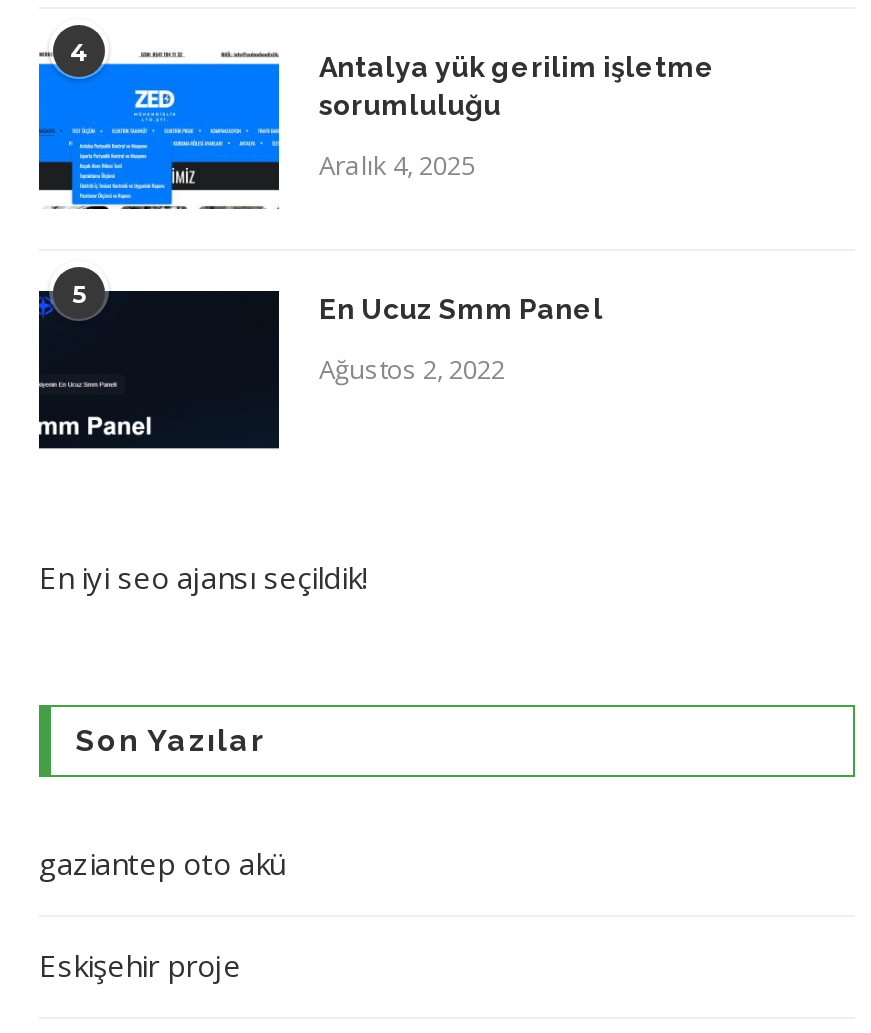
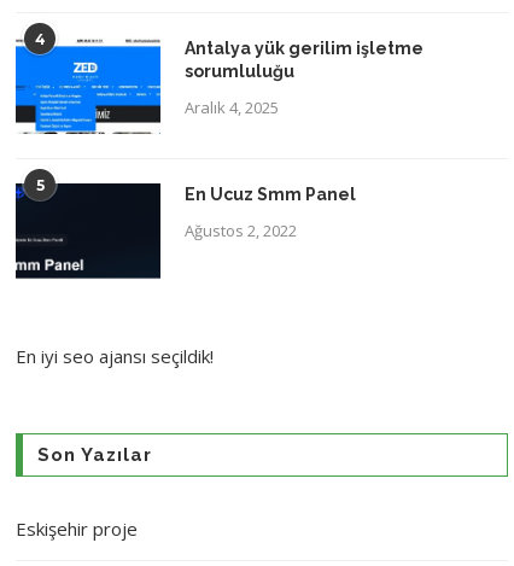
- gaziantep oto akü
